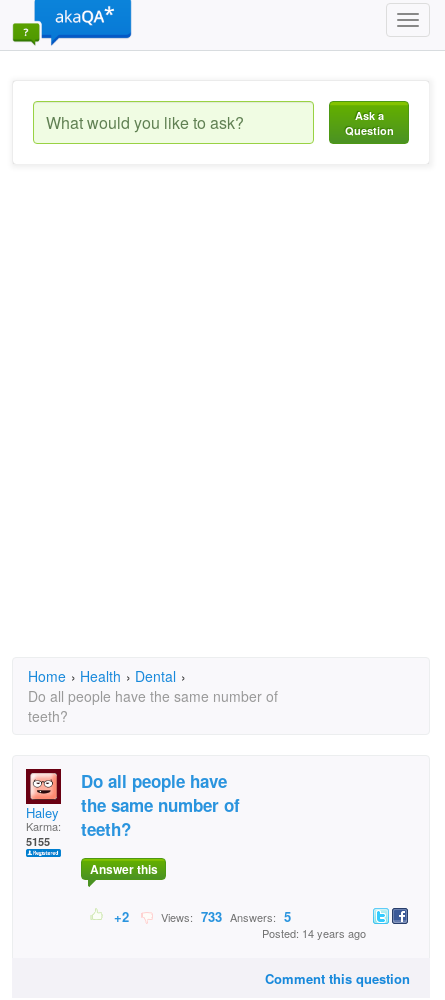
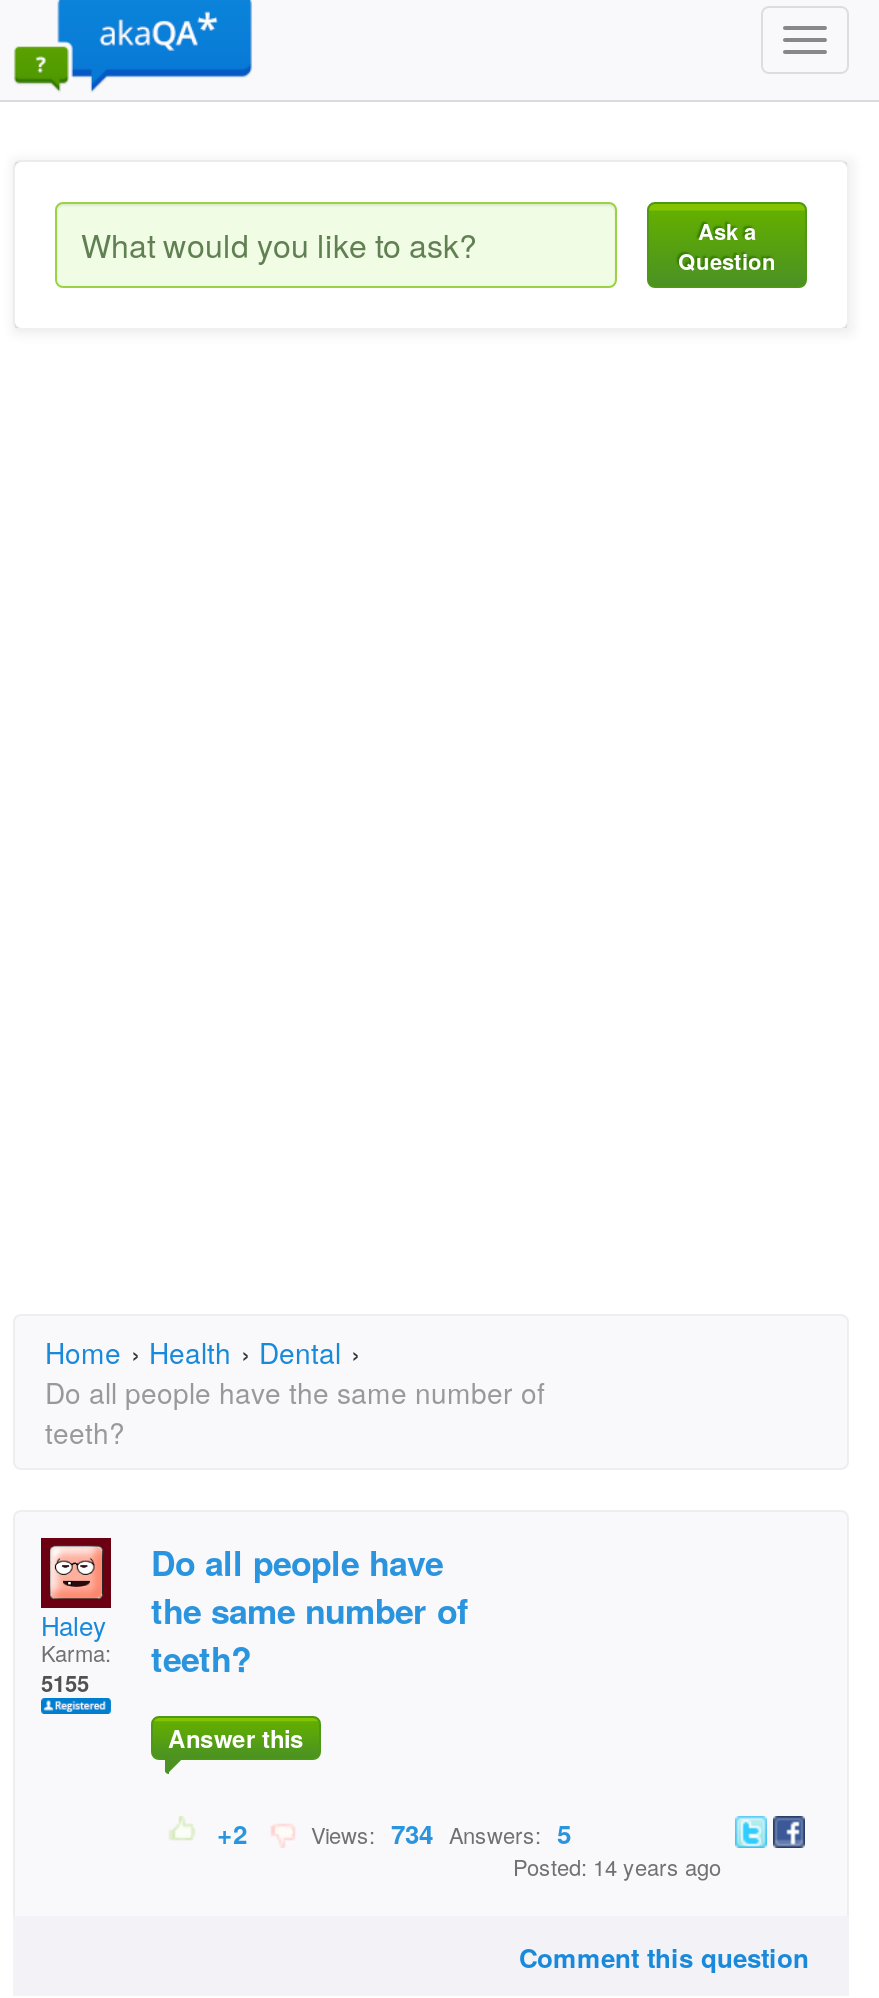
- Views: 733 Answers: 5
+ Views: 734 Answers: 5
